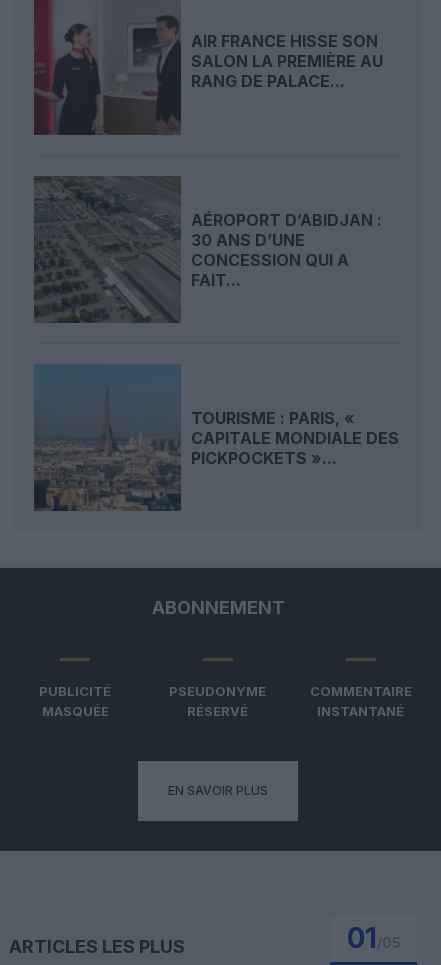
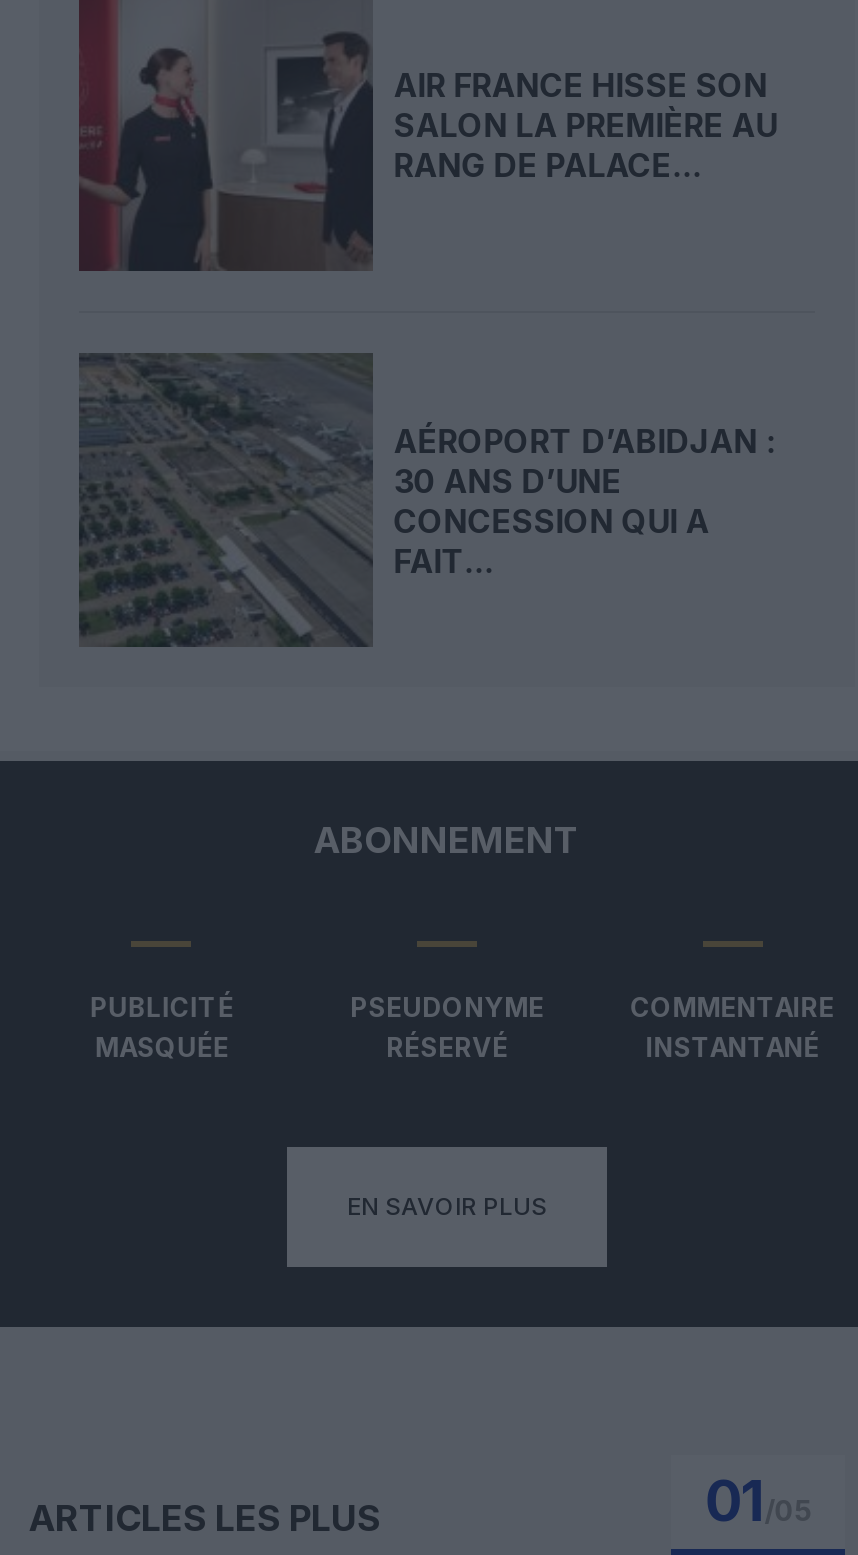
- [image]
- TOURISME : PARIS, «
- CAPITALE MONDIALE DES
- PICKPOCKETS »...
